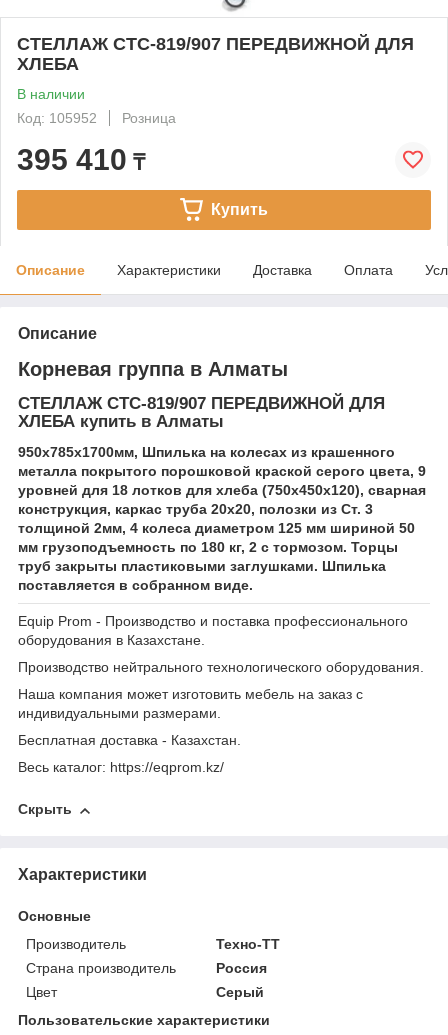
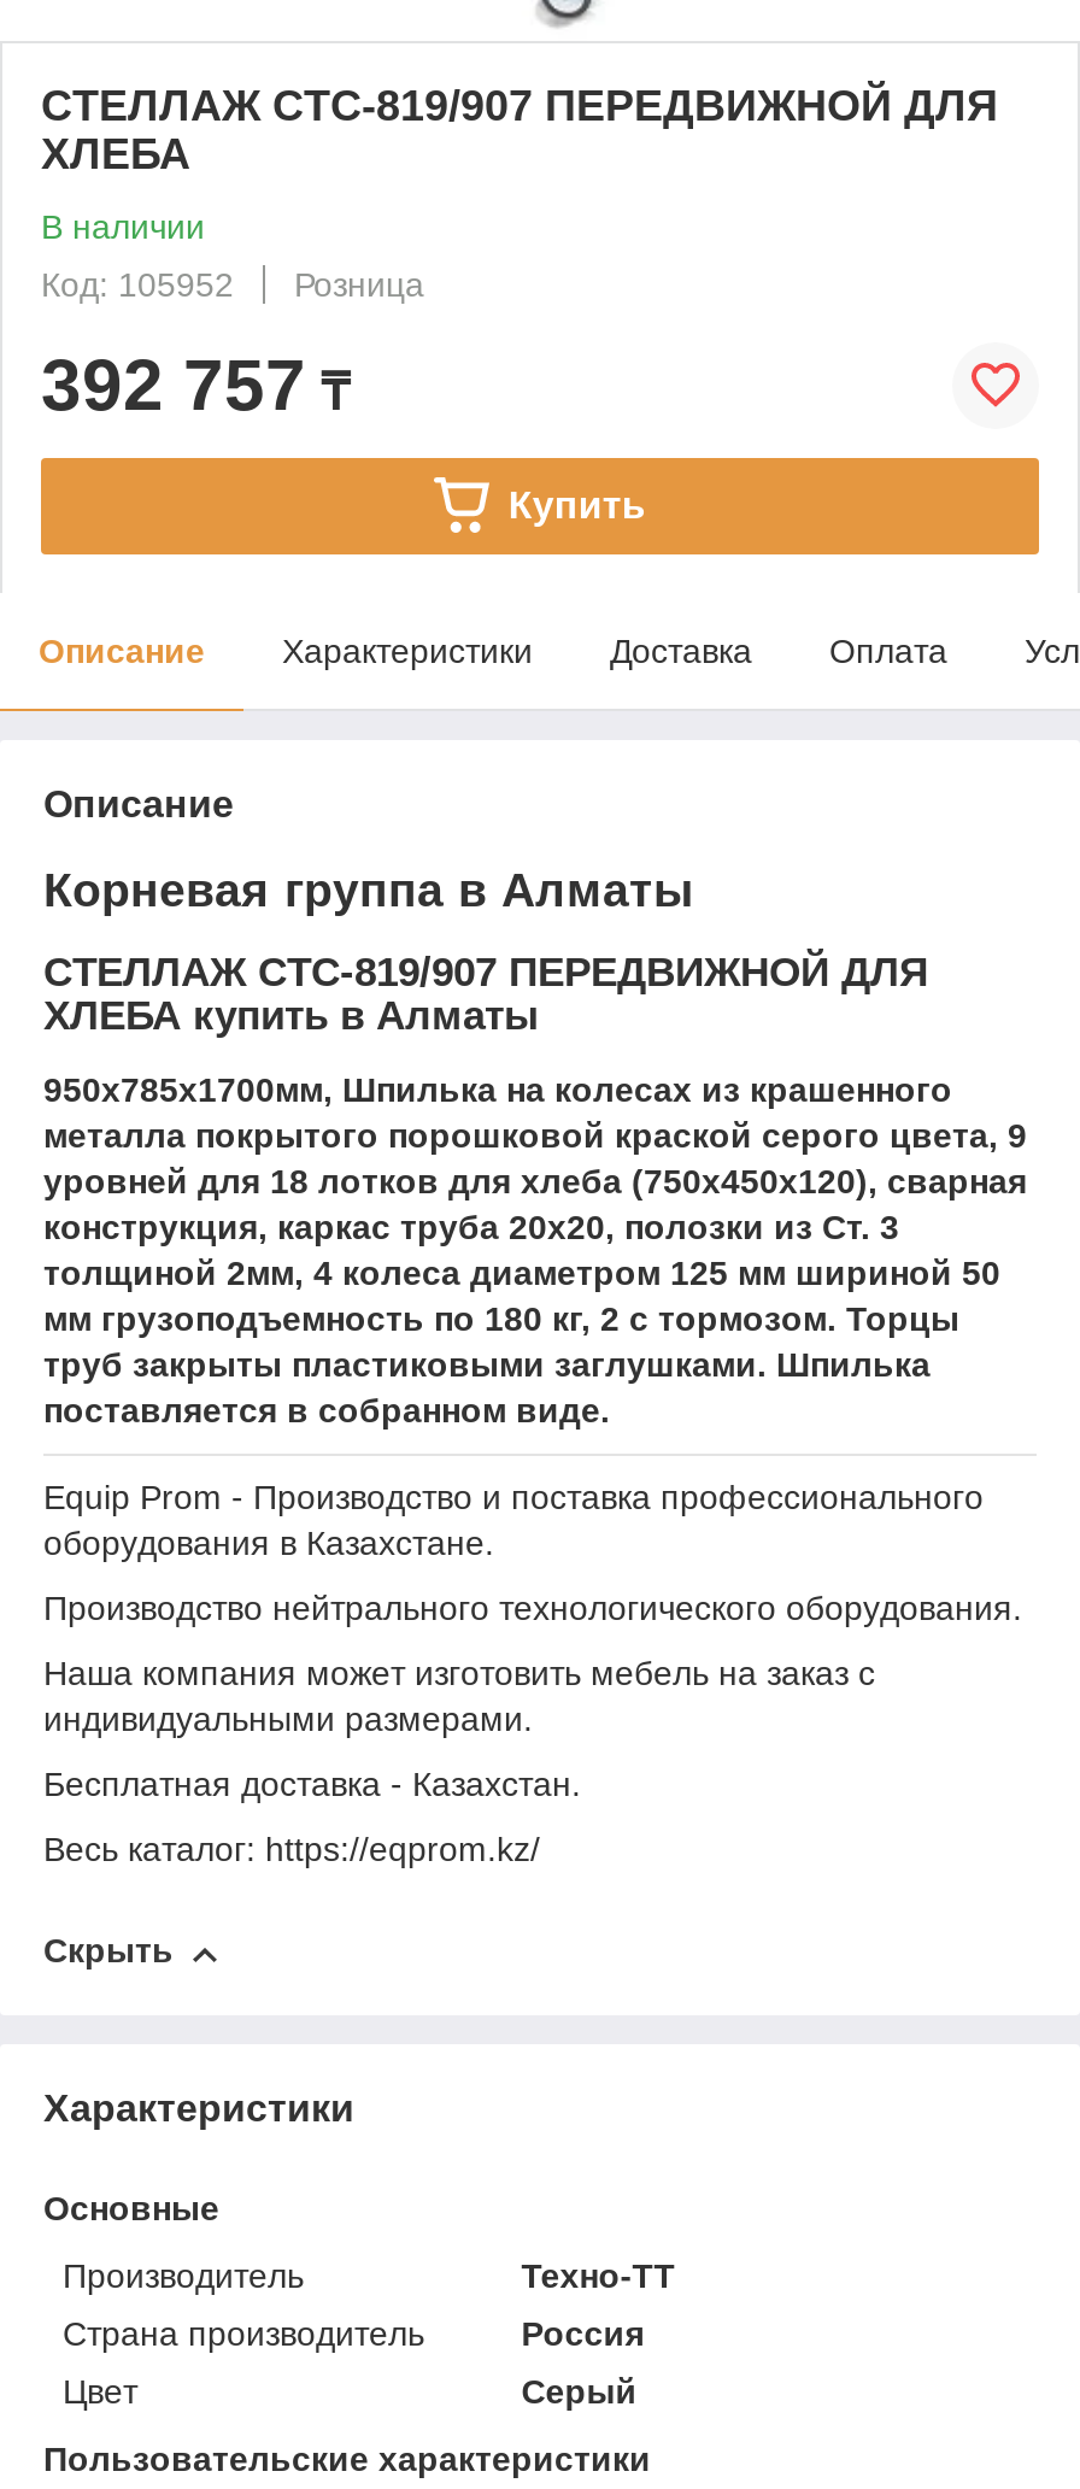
- 395 410 ₸
+ 392 757 ₸
